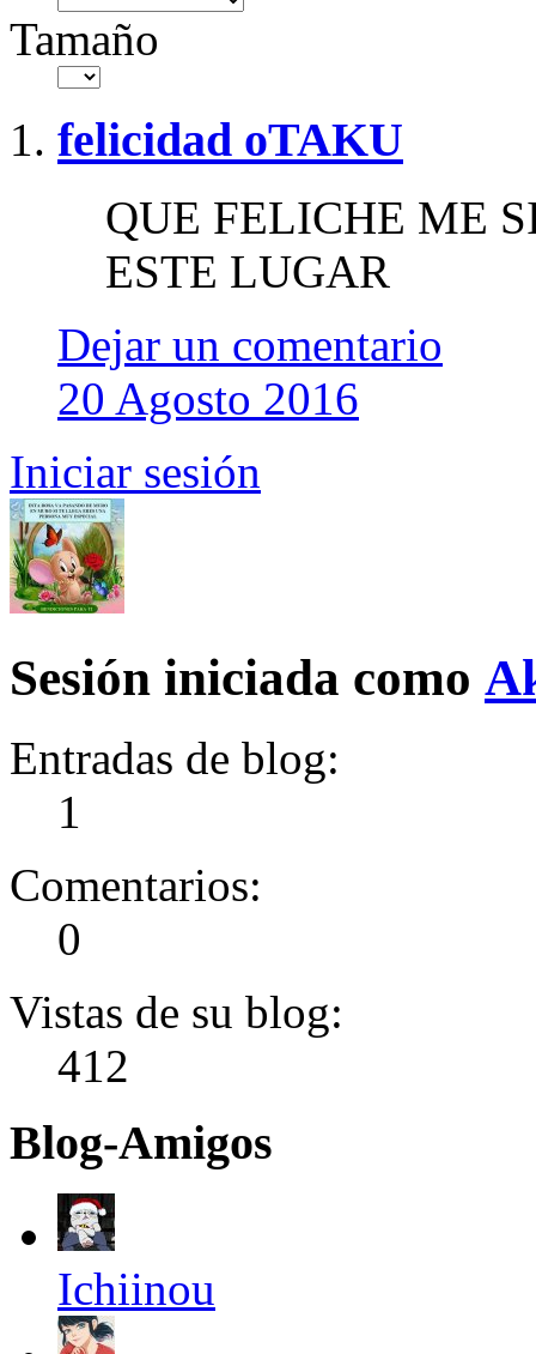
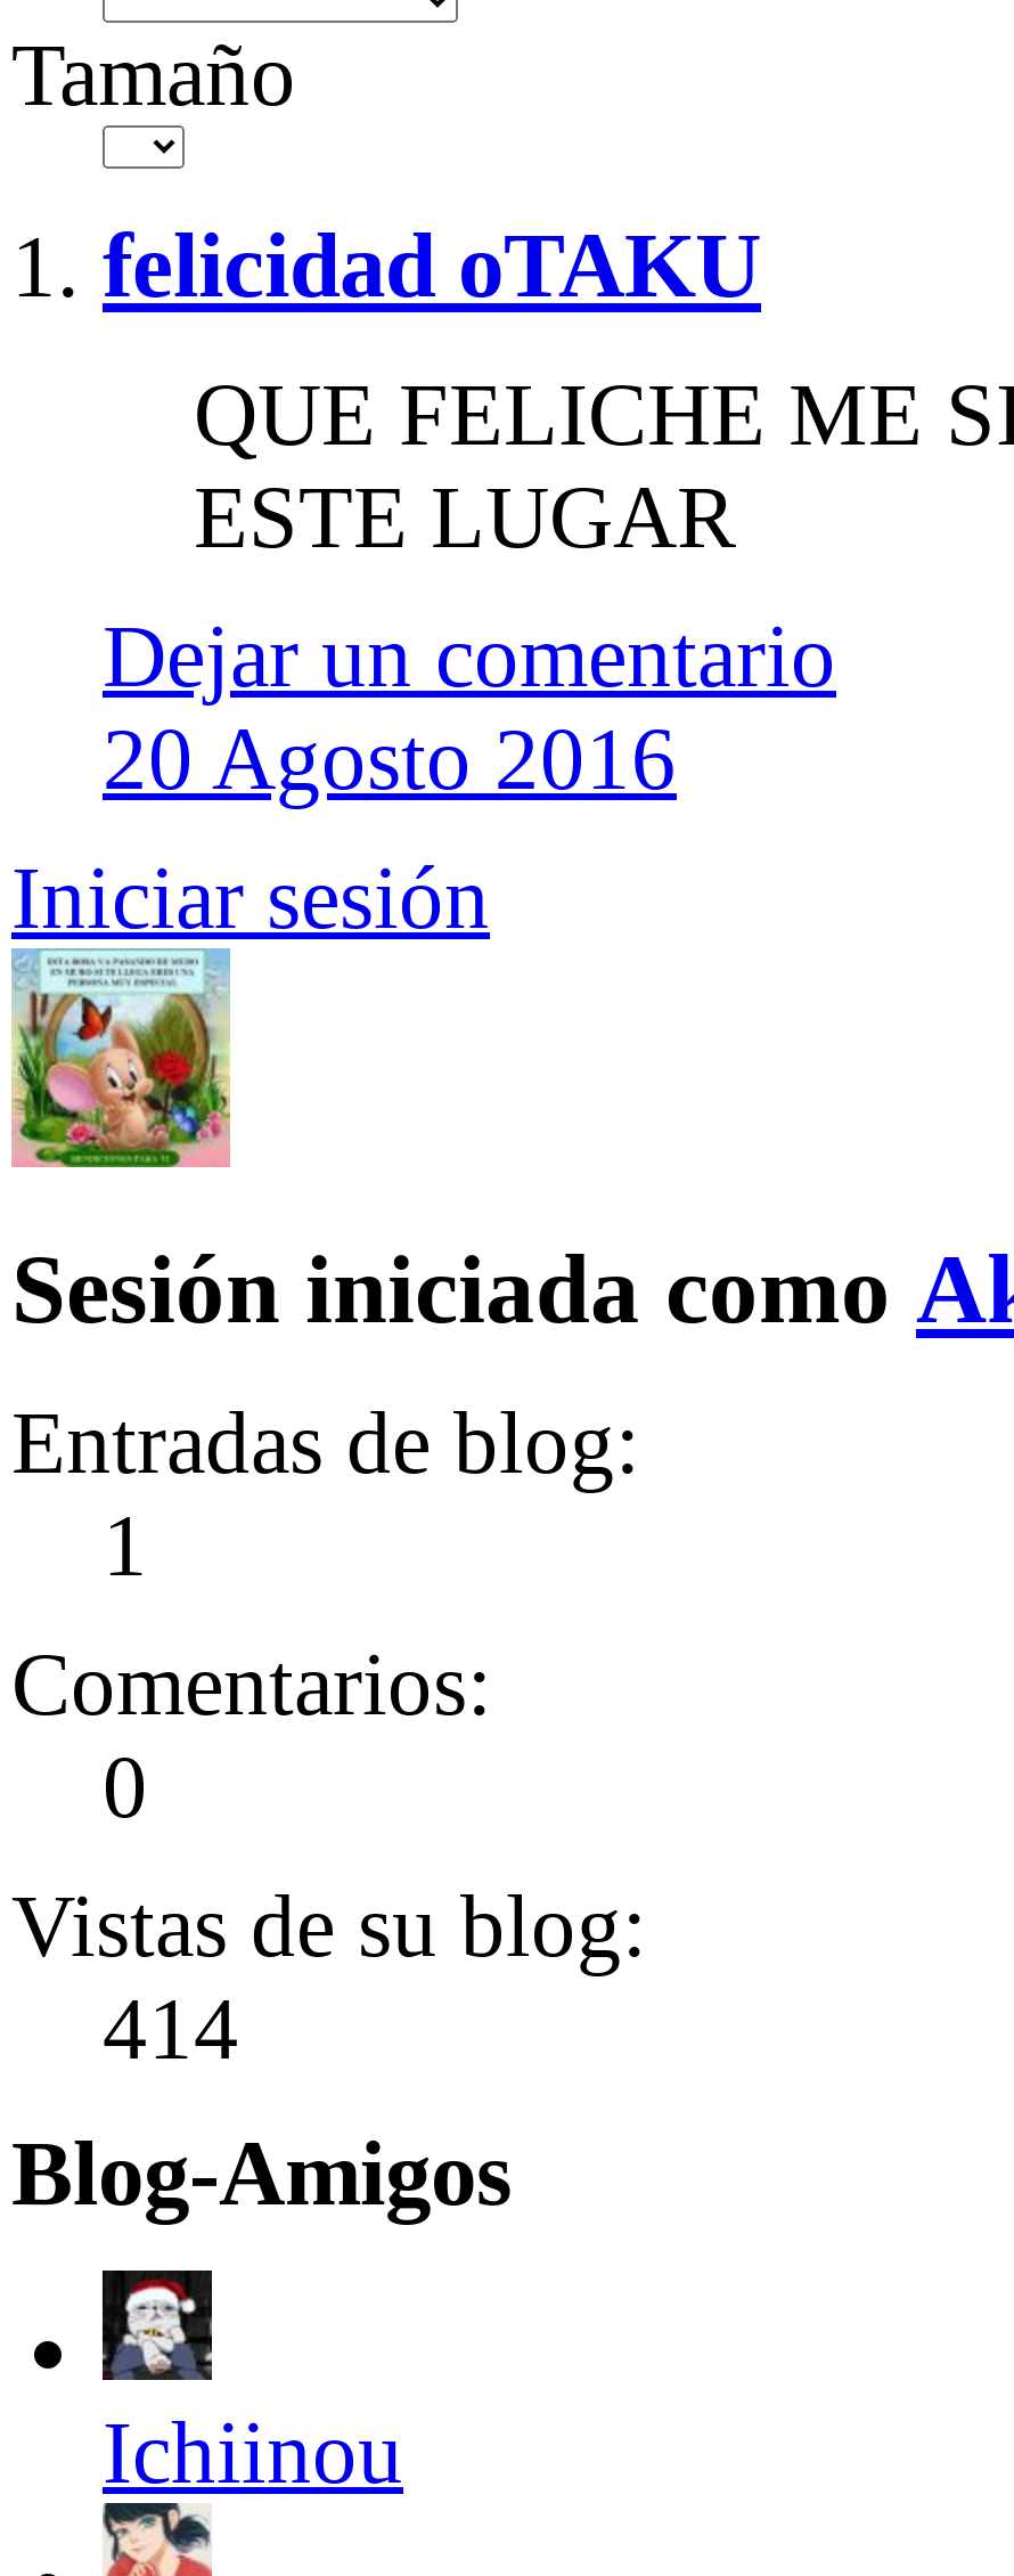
- 412
+ 414
